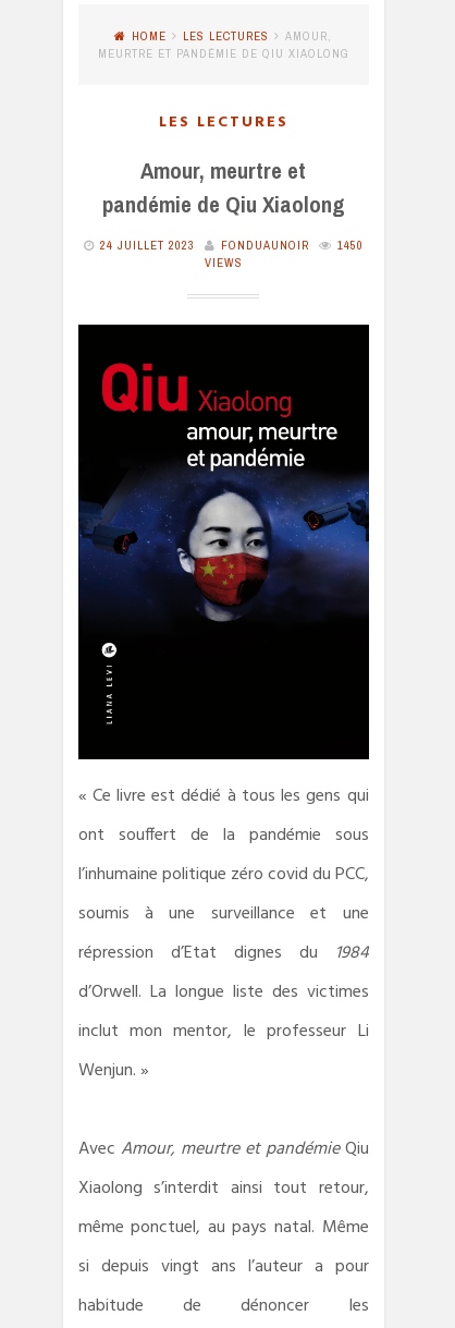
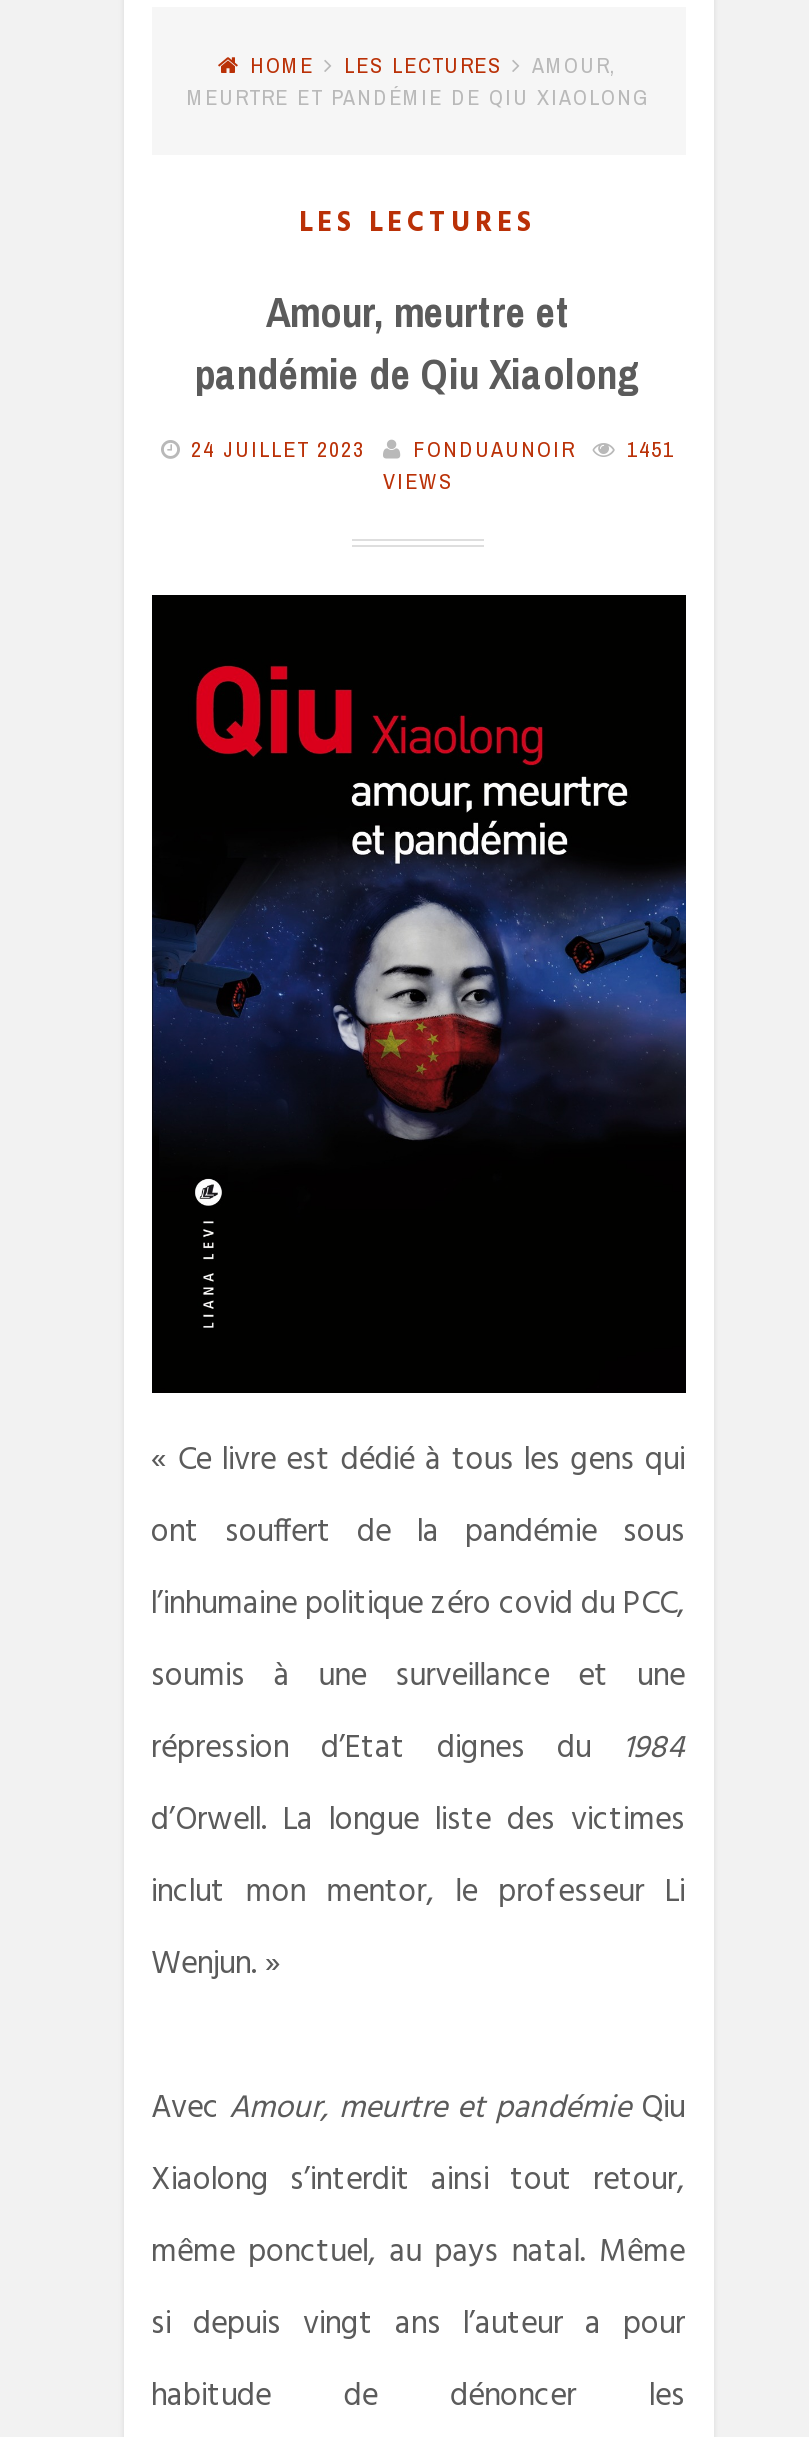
- 24 JUILLET 2023 FONDUAUNOIR 1450
+ 24 JUILLET 2023 FONDUAUNOIR 1451
